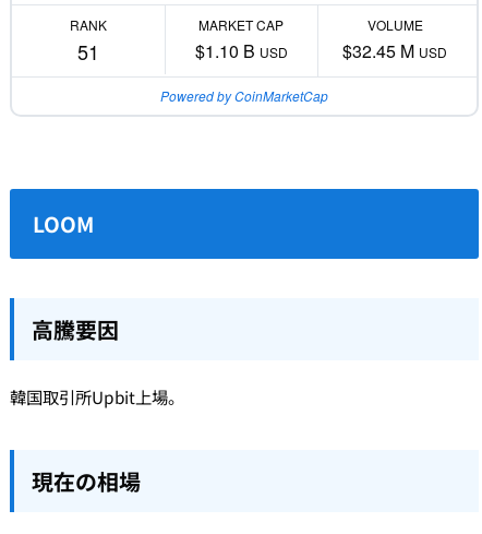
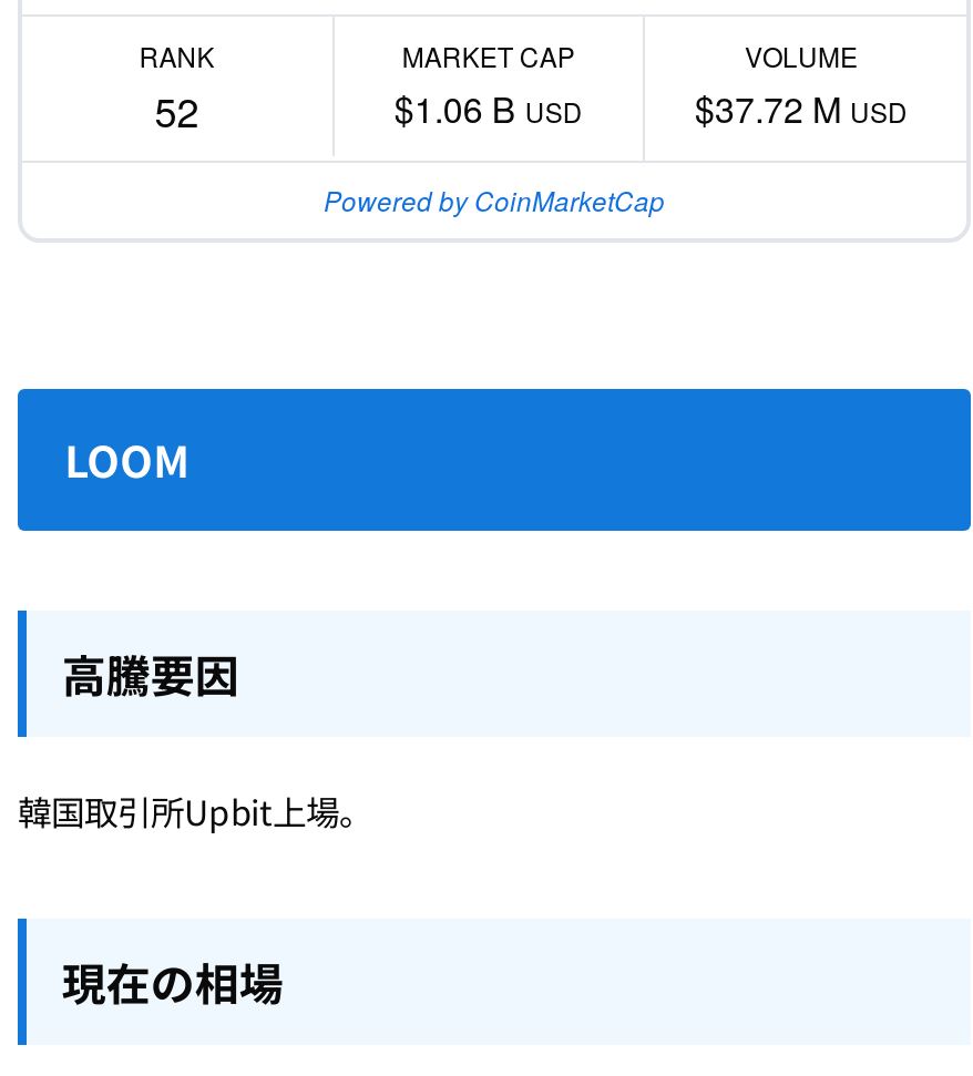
- 51
+ 52

- $1.10 B USD
+ $1.06 B USD

- $32.45 M USD
+ $37.72 M USD
